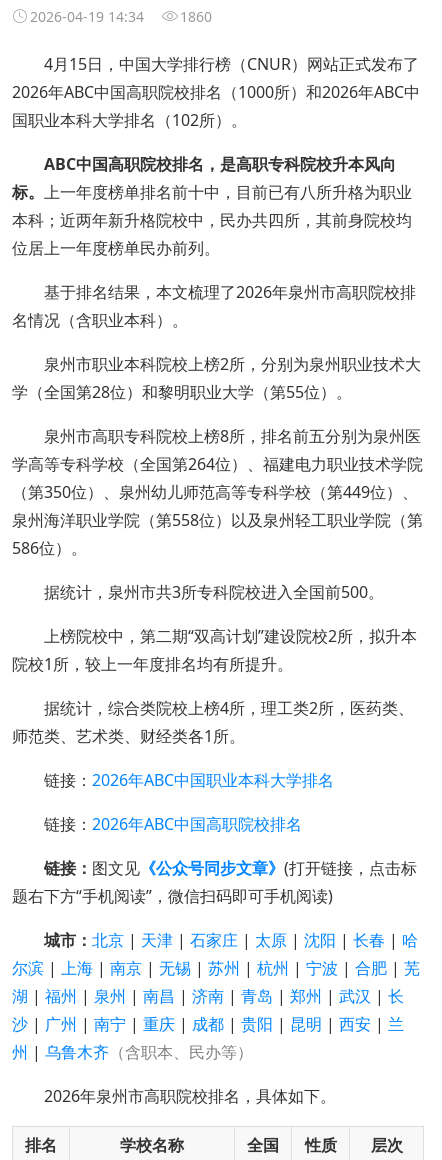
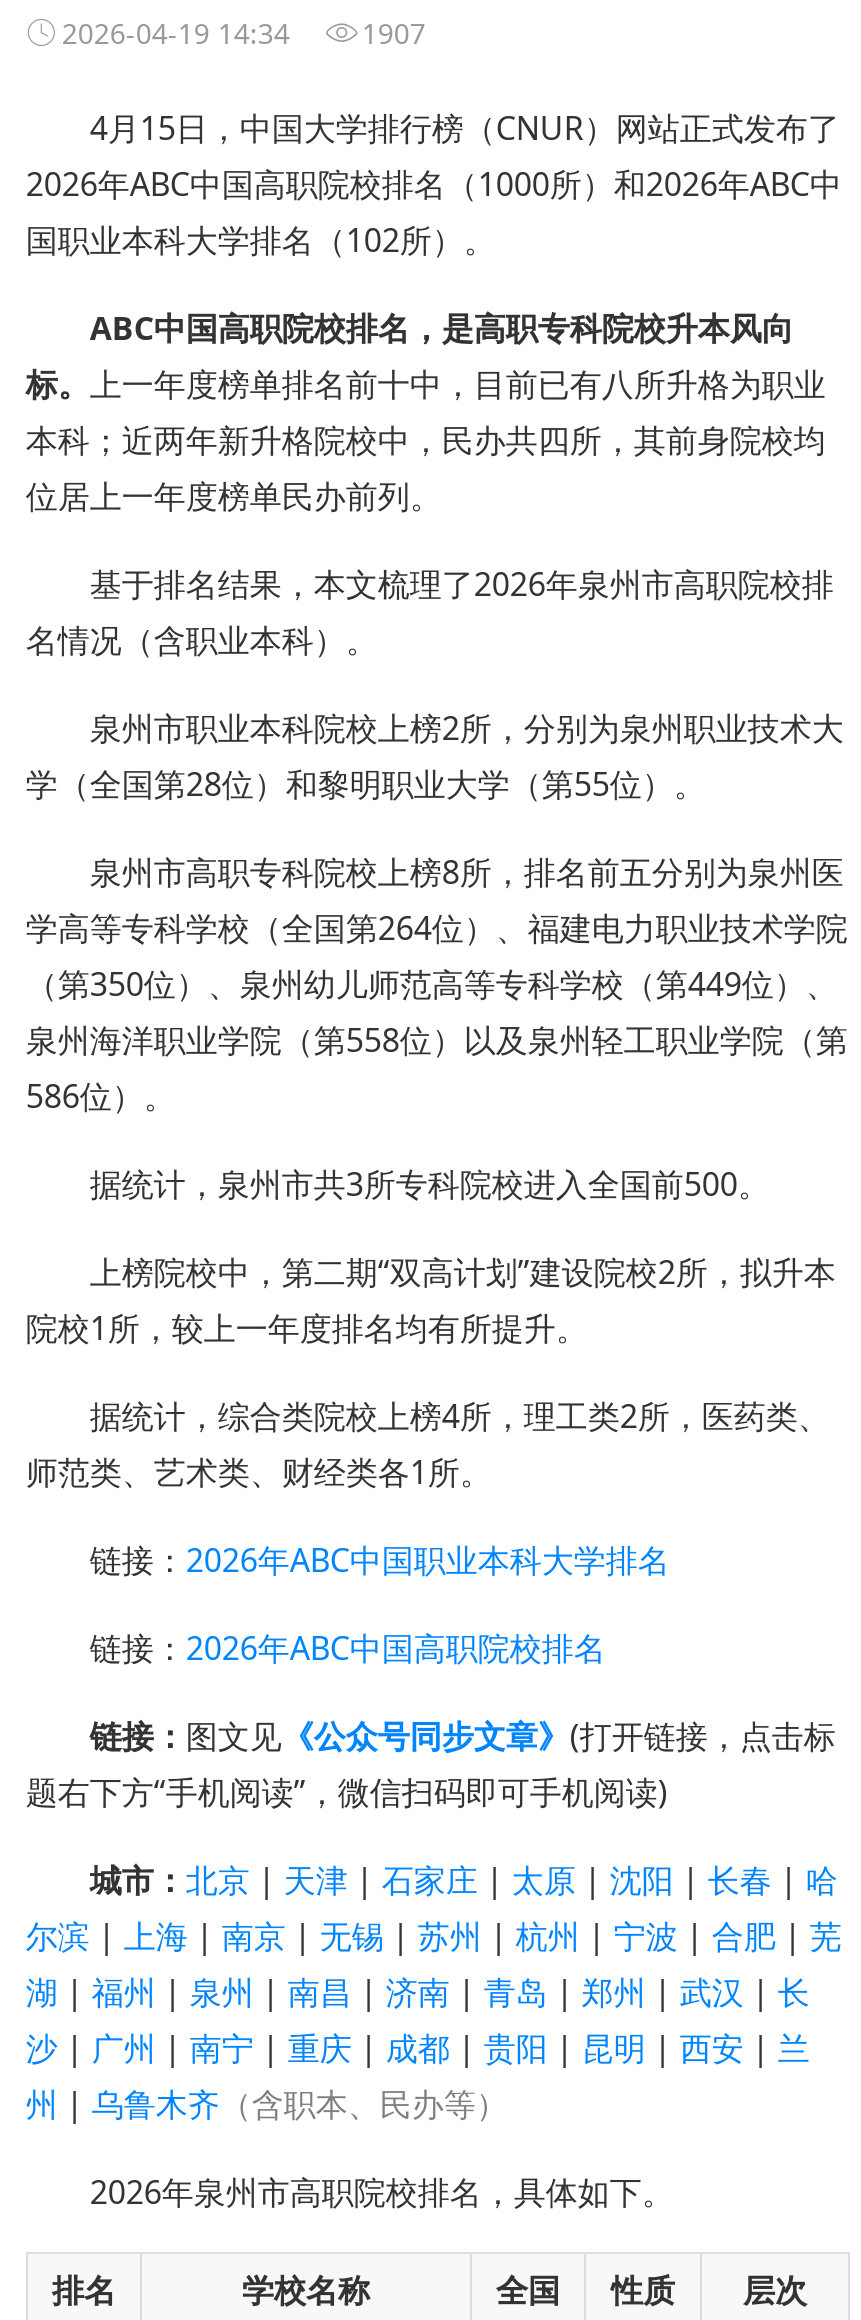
- 2026-04-19 14:34 1860
+ 2026-04-19 14:34 1907
